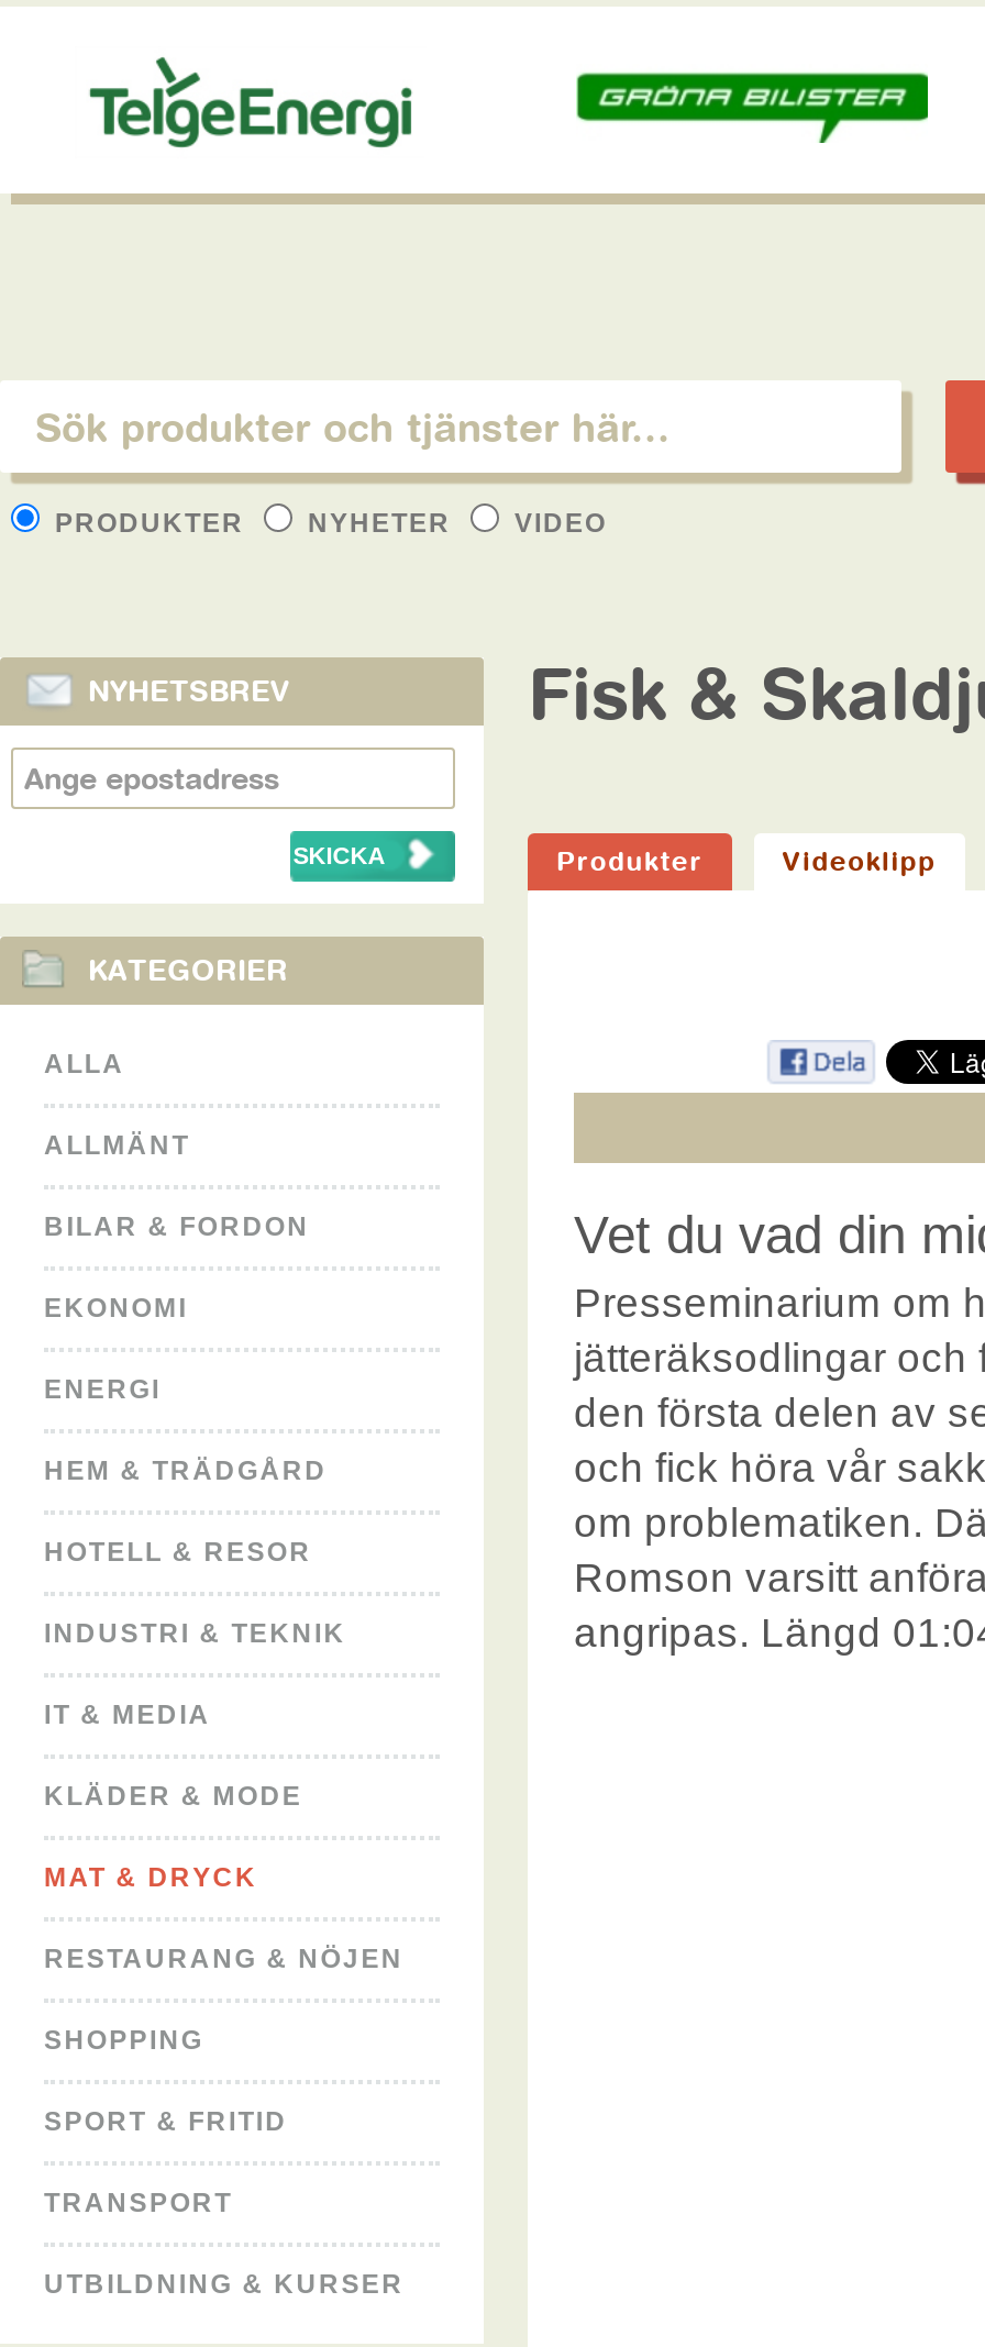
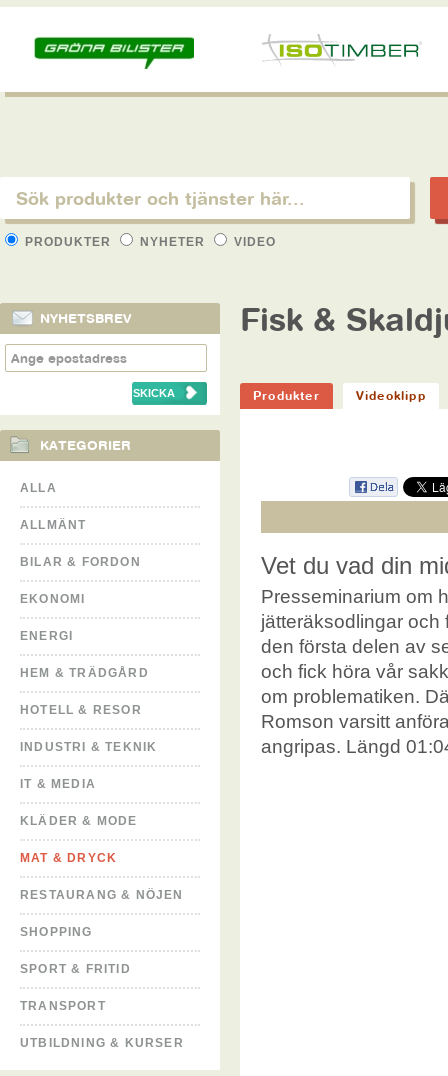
- [image]
+ [image]

- [image]
+ [image]
